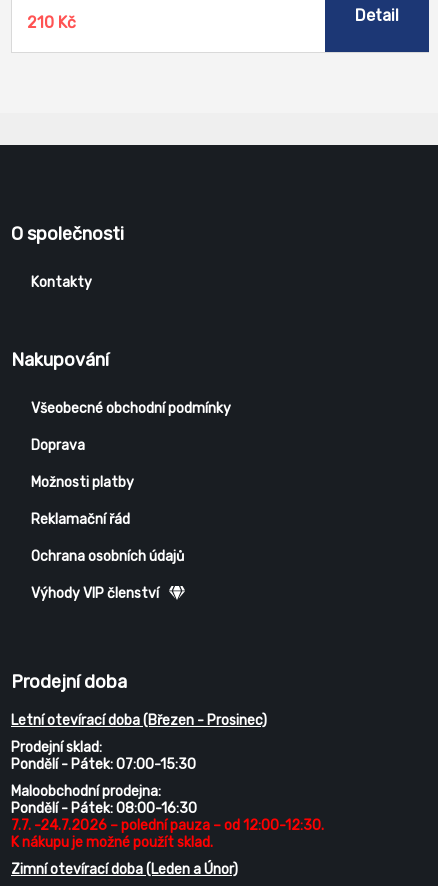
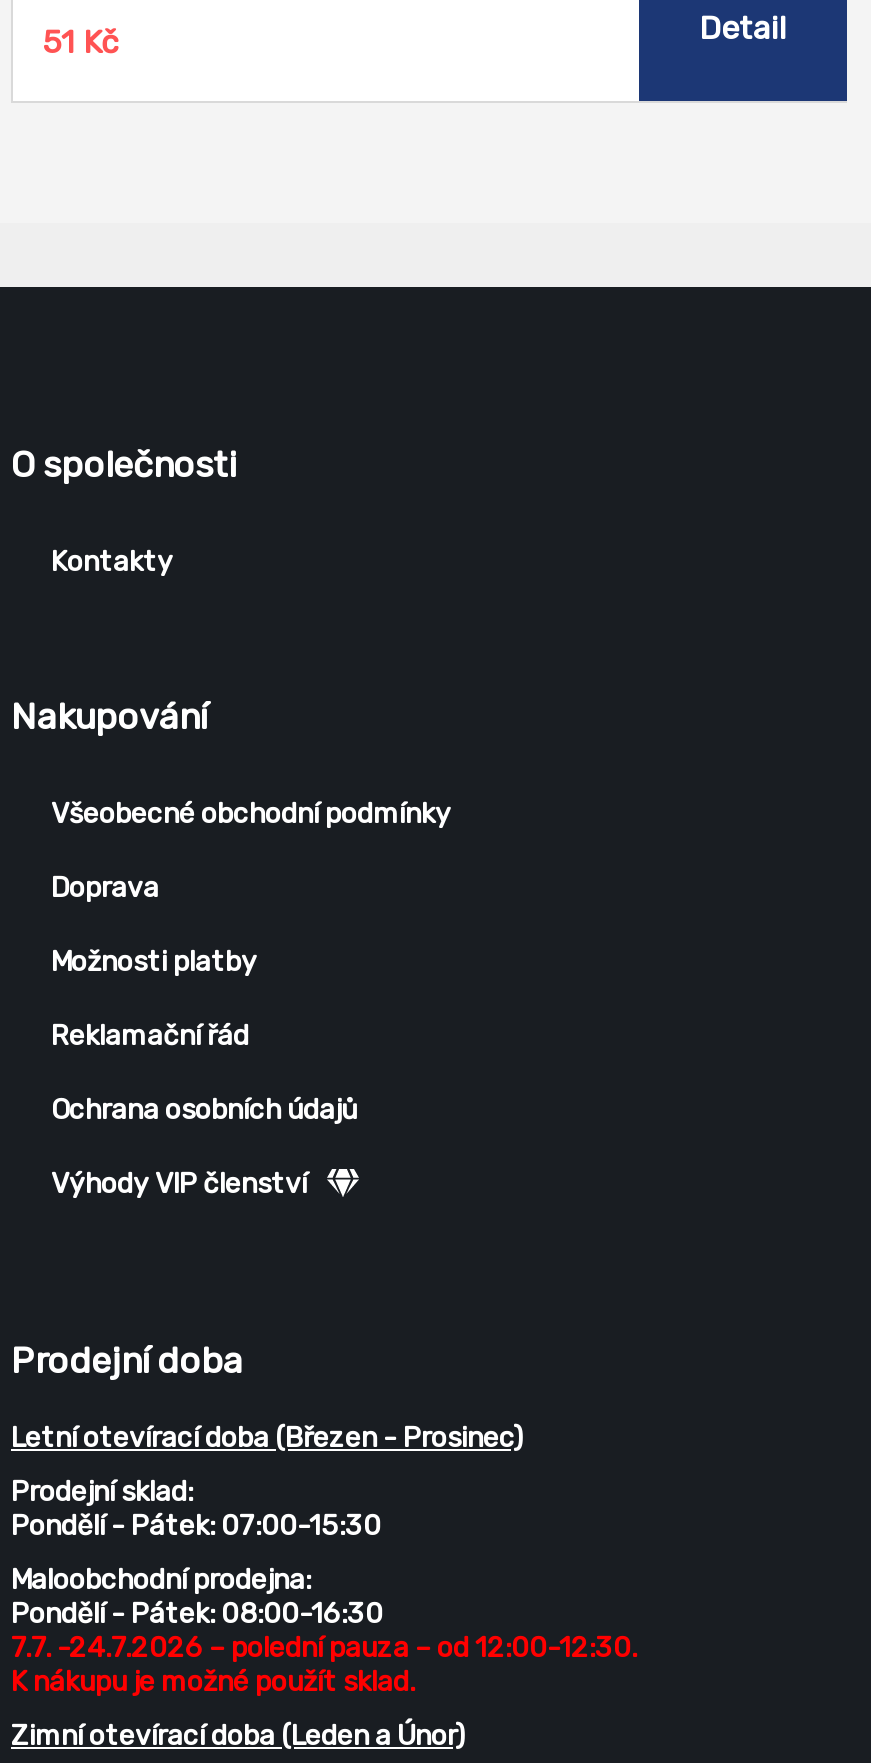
- 210 Kč
+ 51 Kč
